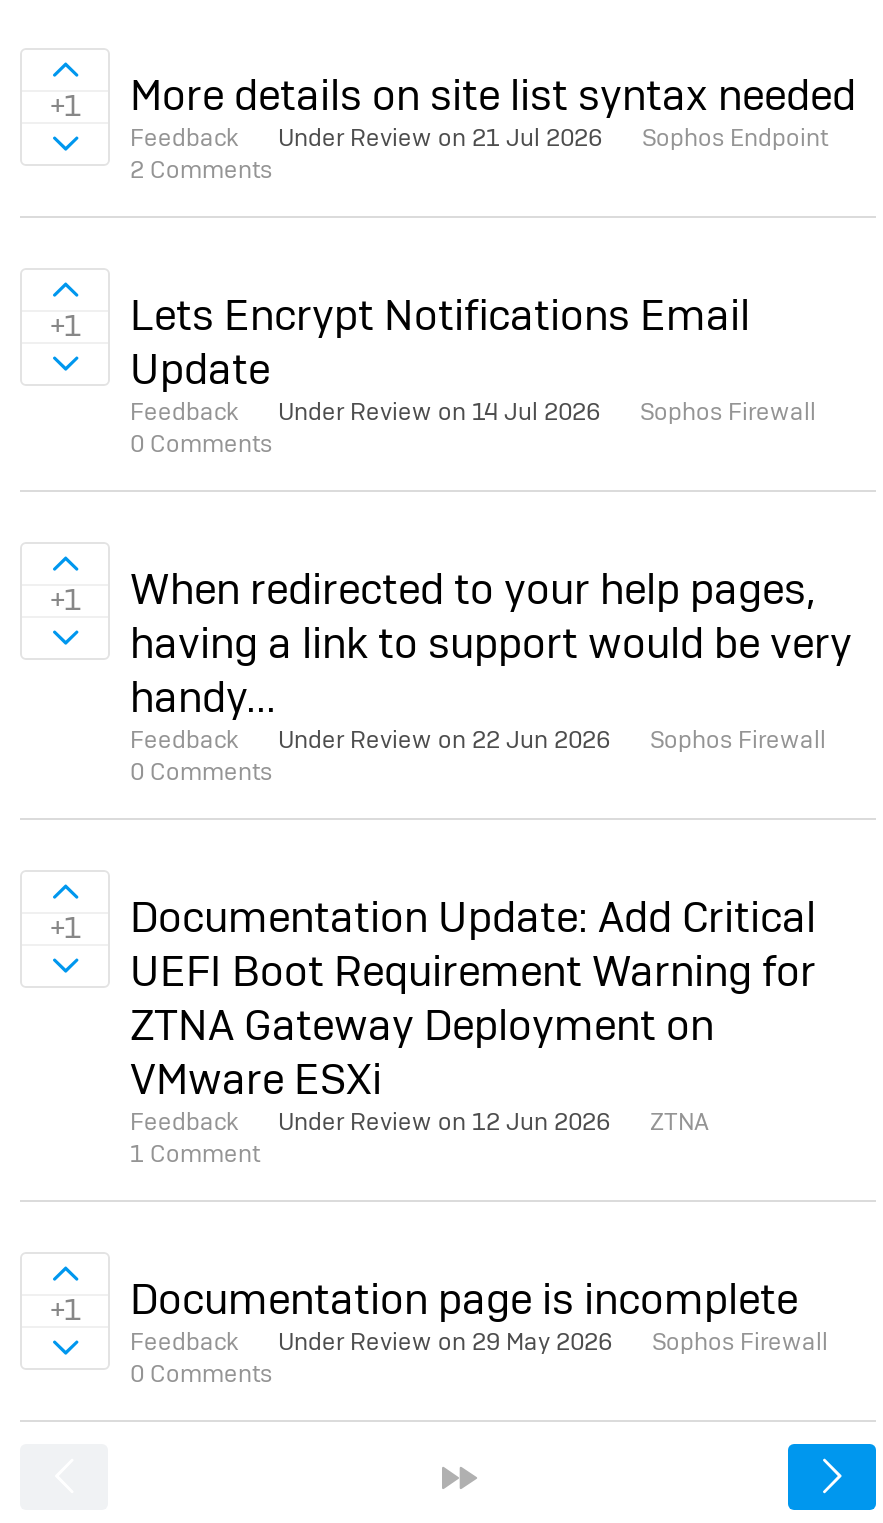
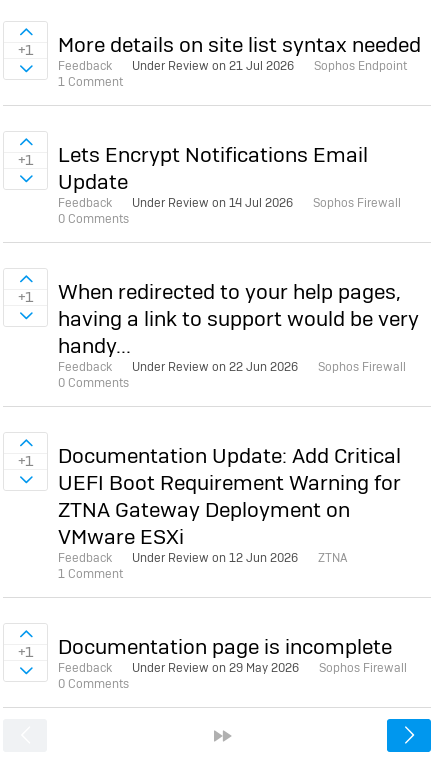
- 2 Comments
+ 1 Comment
